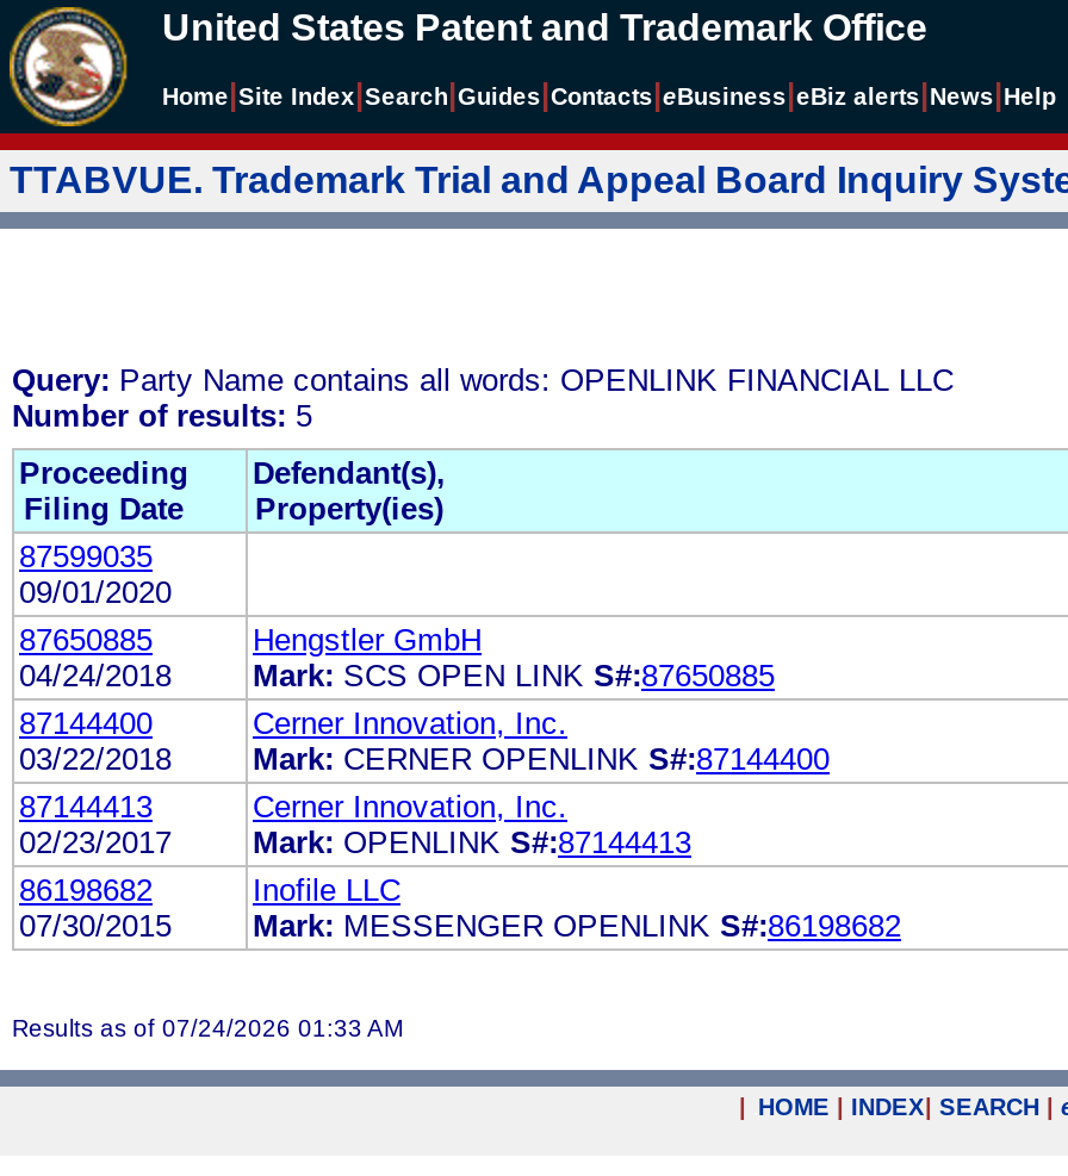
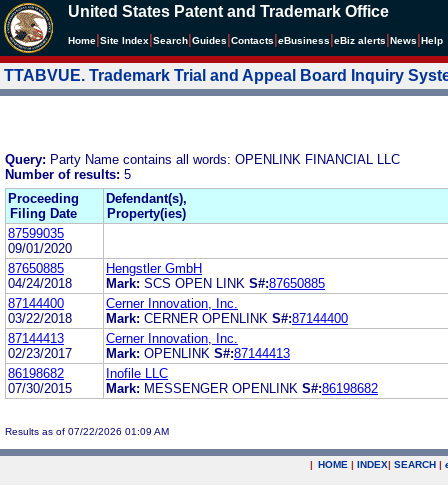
- Results as of 07/24/2026 01:33 AM
+ Results as of 07/22/2026 01:09 AM
